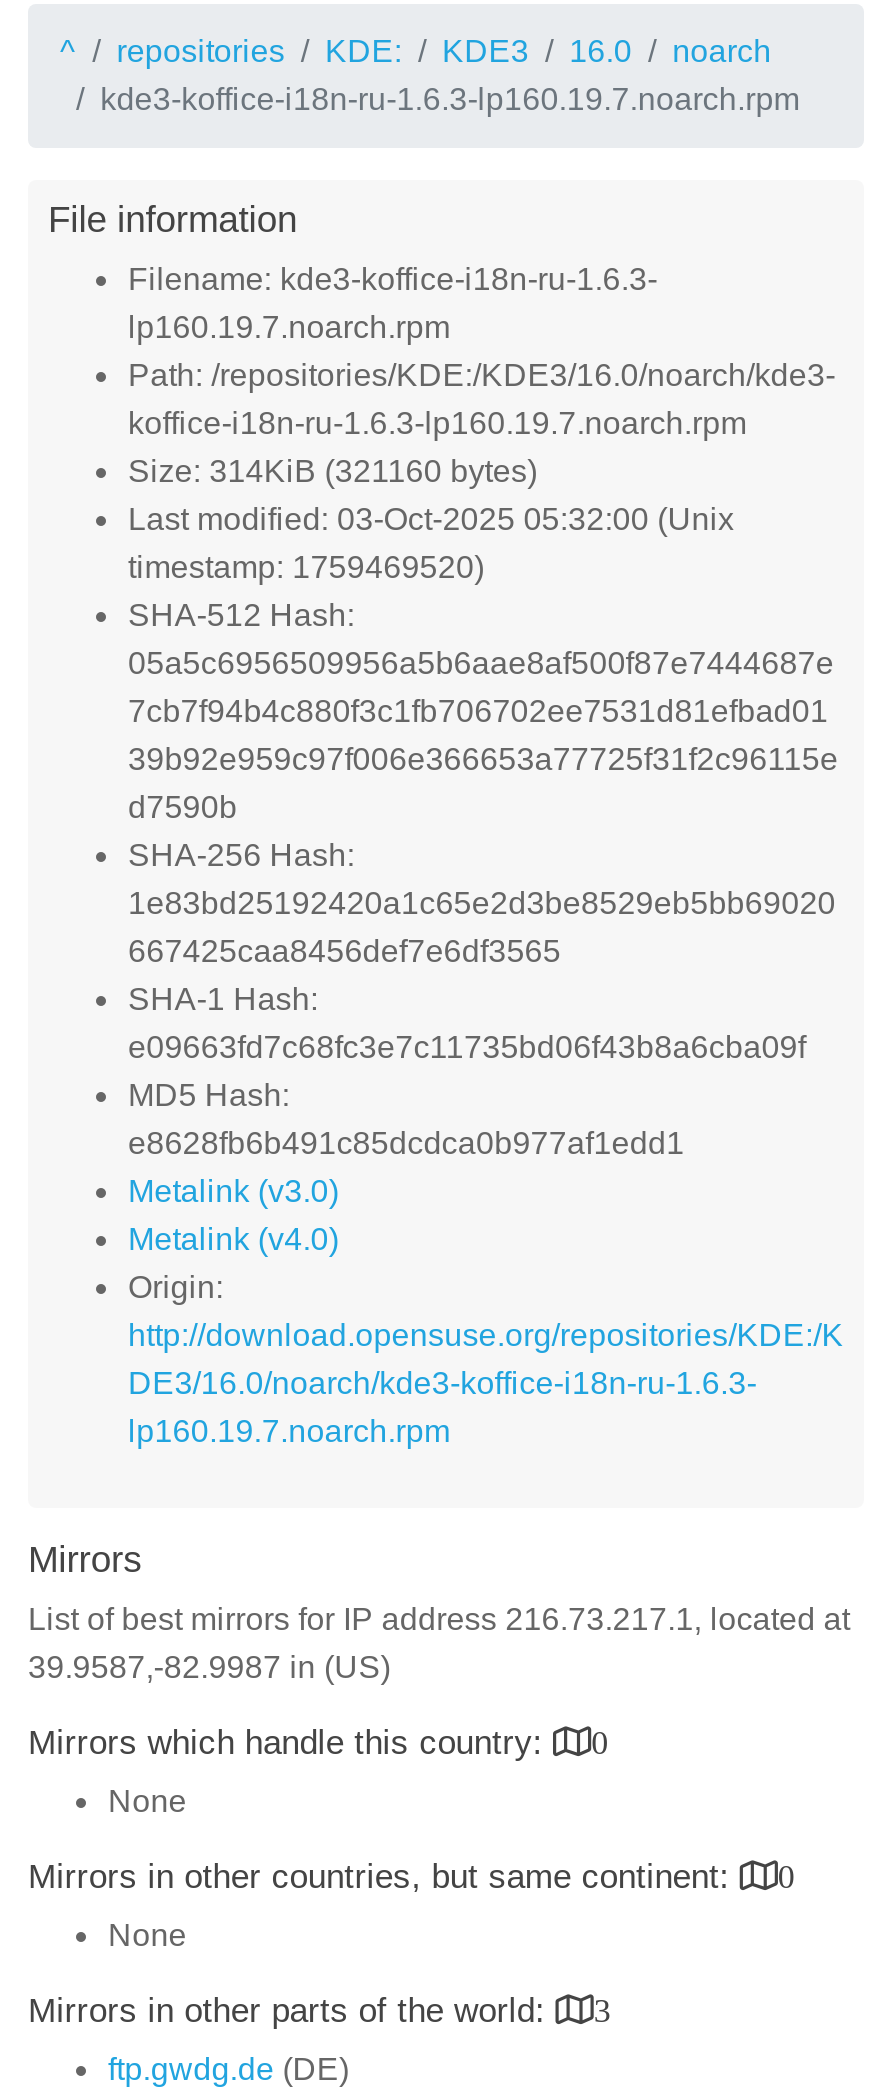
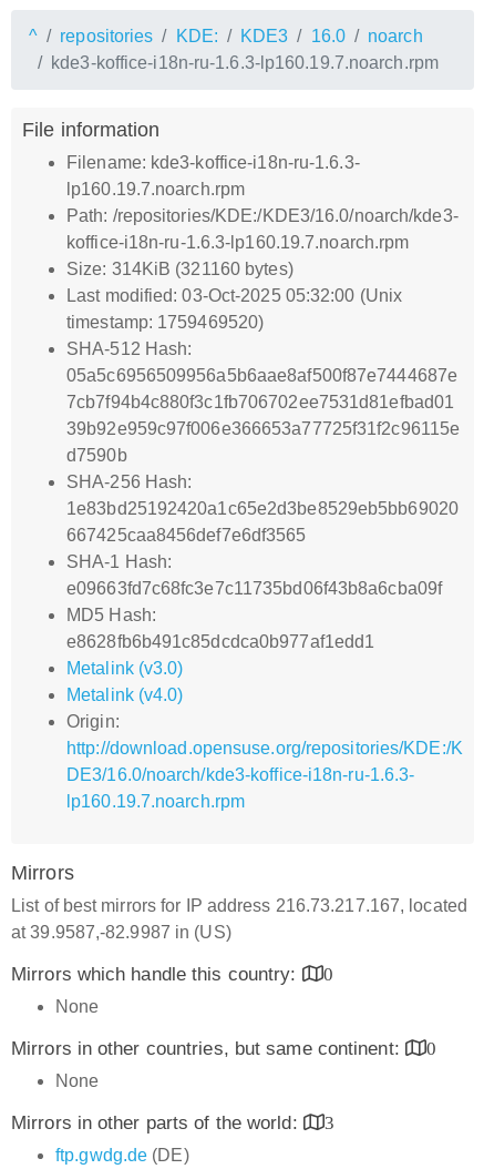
- List of best mirrors for IP address 216.73.217.1, located at
- 39.9587,-82.9987 in (US)
+ List of best mirrors for IP address 216.73.217.167, located
+ at 39.9587,-82.9987 in (US)
